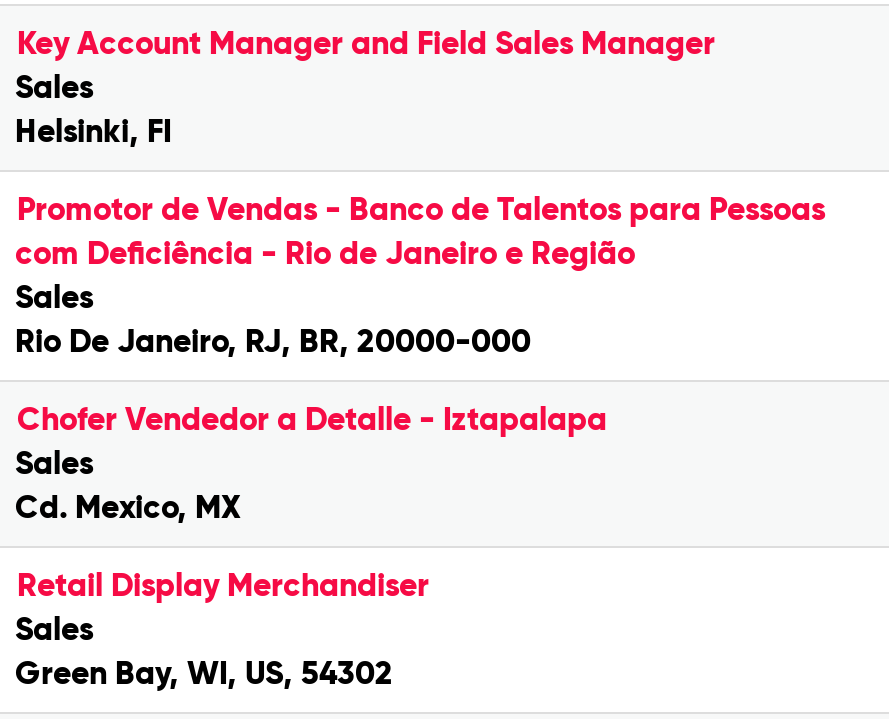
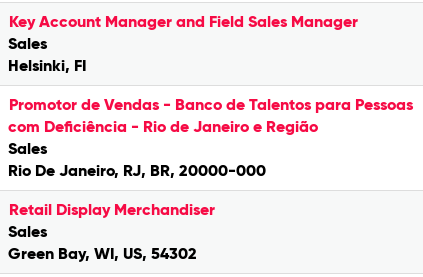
- Chofer Vendedor a Detalle - Iztapalapa
- Sales
- Cd. Mexico, MX
